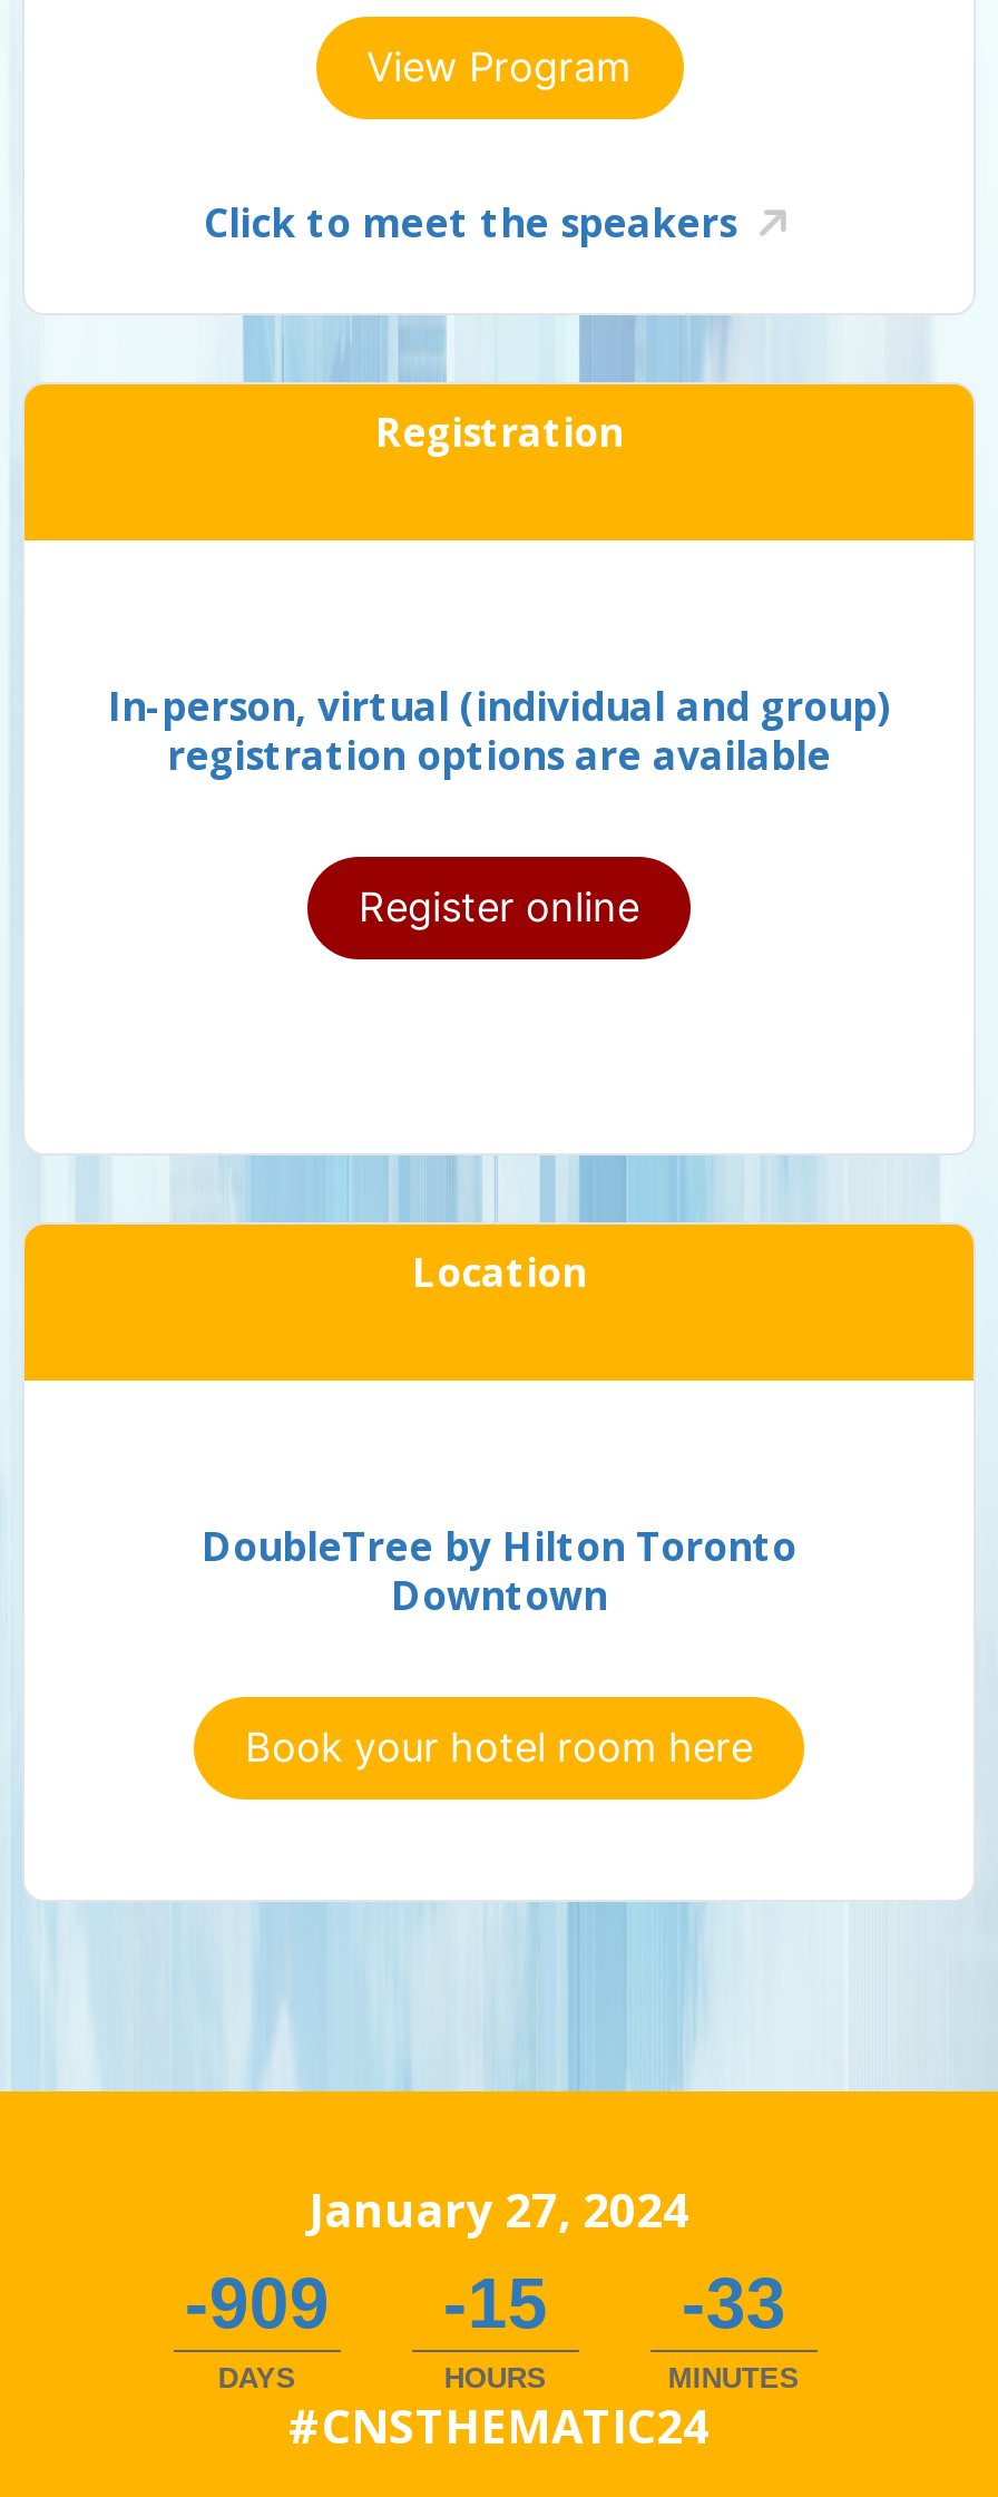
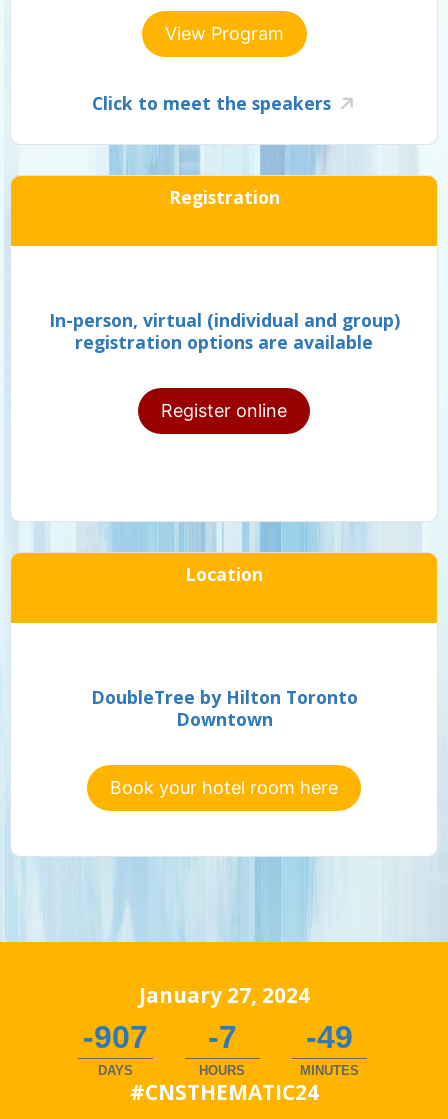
- -909
+ -907

- -15
+ -7

- -33
+ -49
